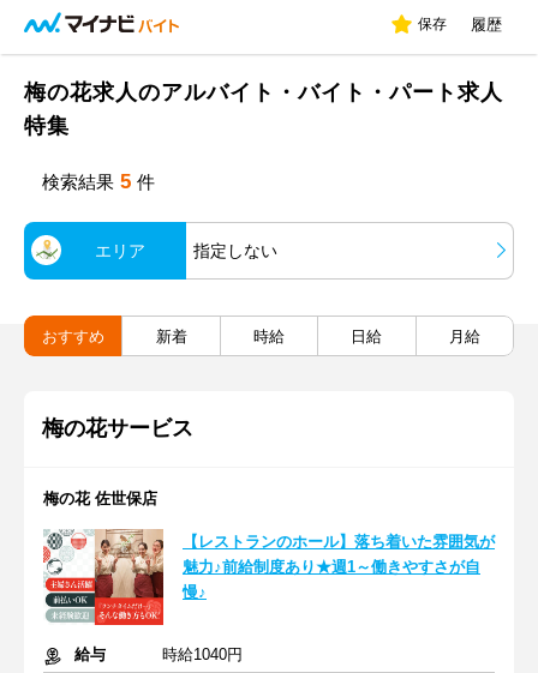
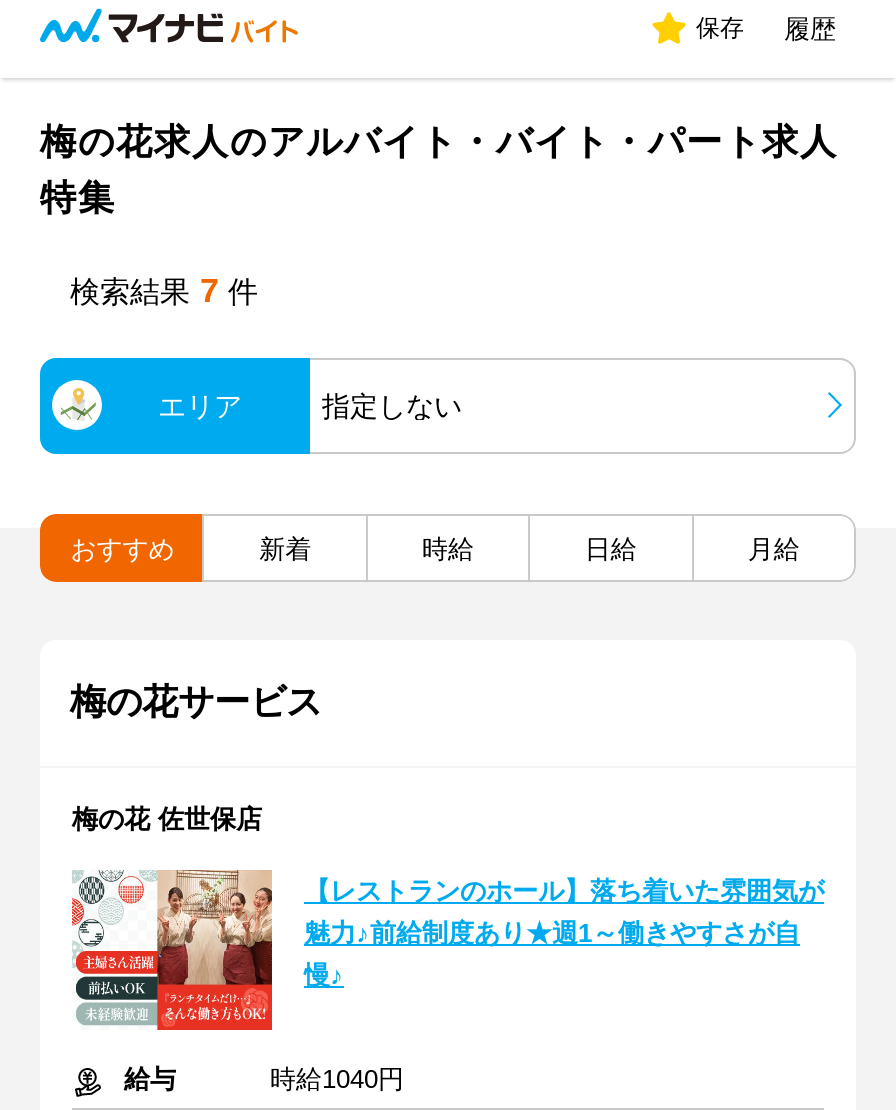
- 検索結果 5 件
+ 検索結果 7 件
